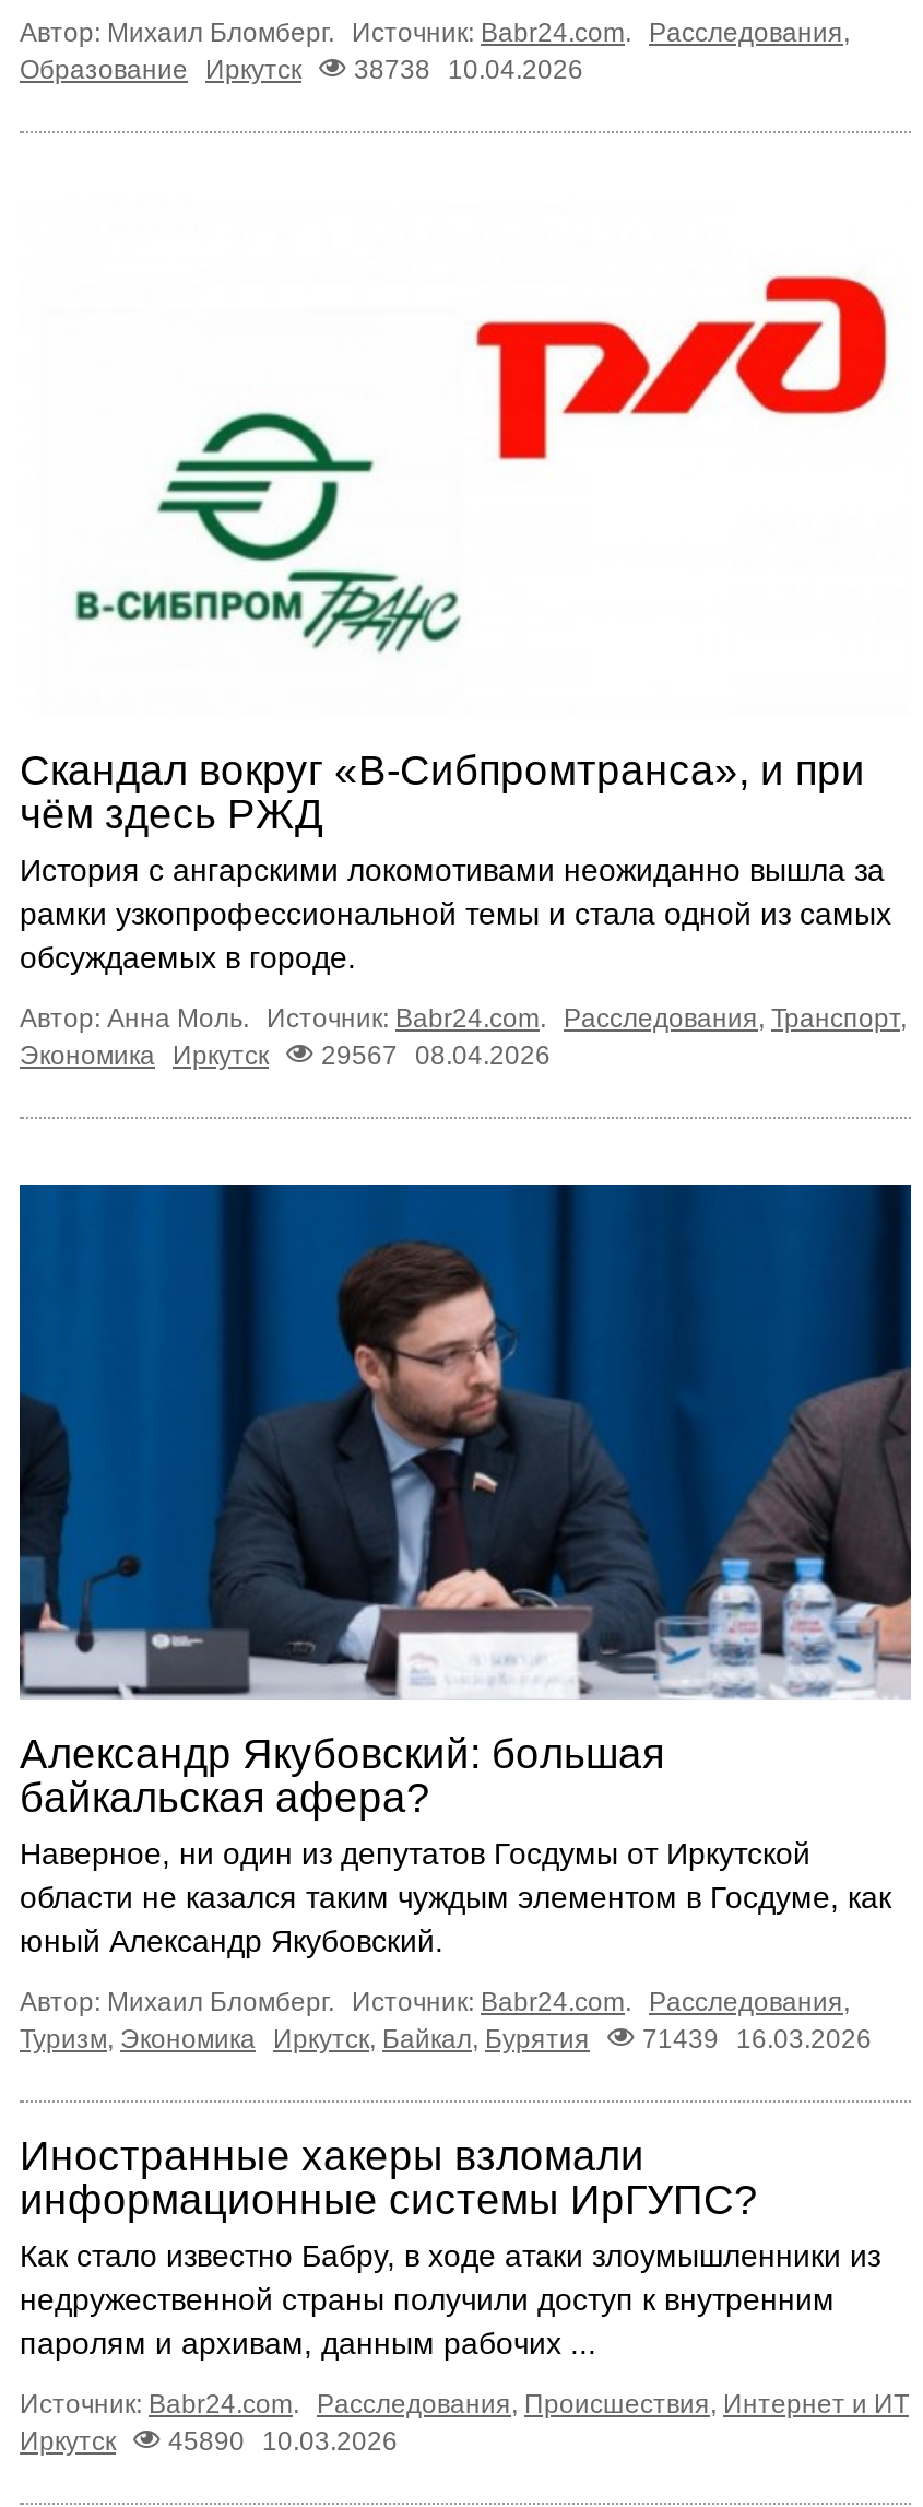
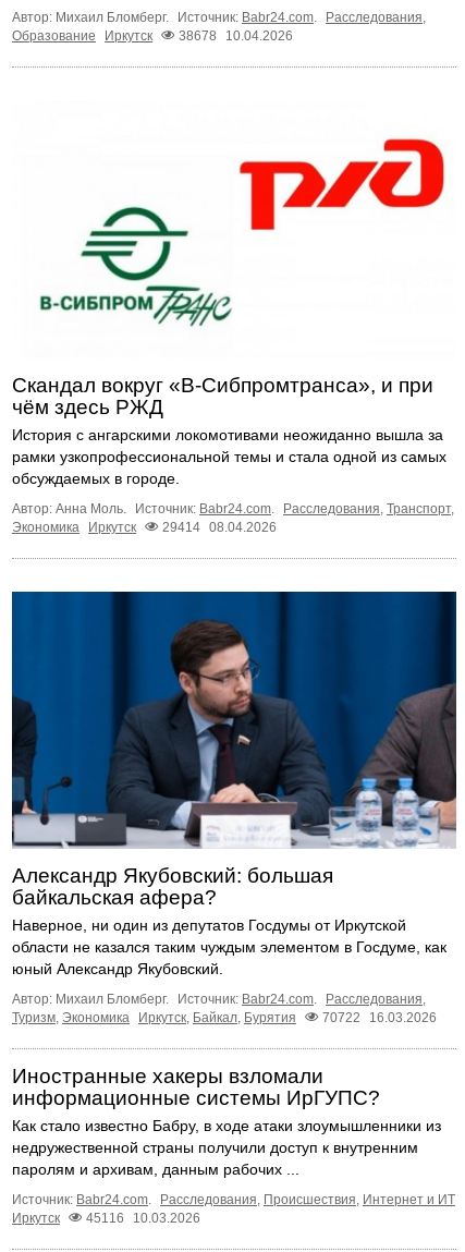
- Образование Иркутск 38738 10.04.2026
+ Образование Иркутск 38678 10.04.2026

- Экономика Иркутск 29567 08.04.2026
+ Экономика Иркутск 29414 08.04.2026

- Туризм, Экономика Иркутск, Байкал, Бурятия 71439 16.03.2026
+ Туризм, Экономика Иркутск, Байкал, Бурятия 70722 16.03.2026

- Иркутск 45890 10.03.2026
+ Иркутск 45116 10.03.2026
